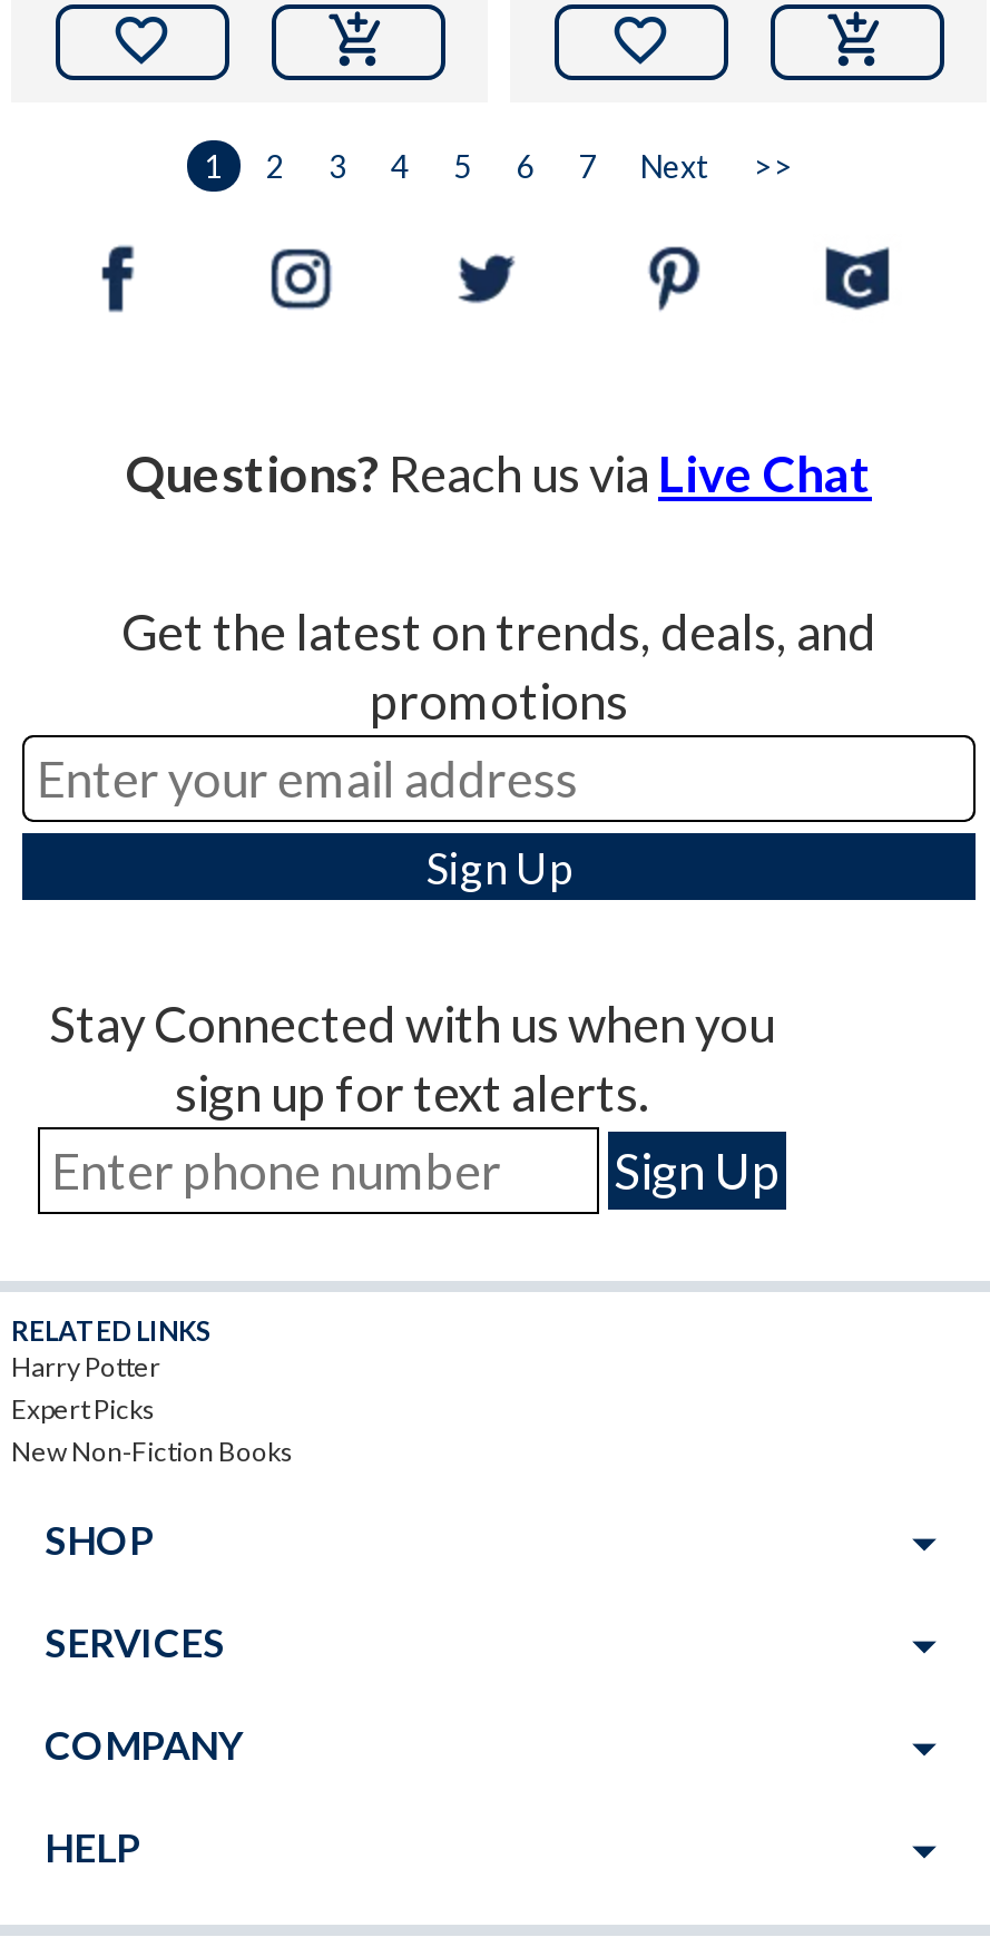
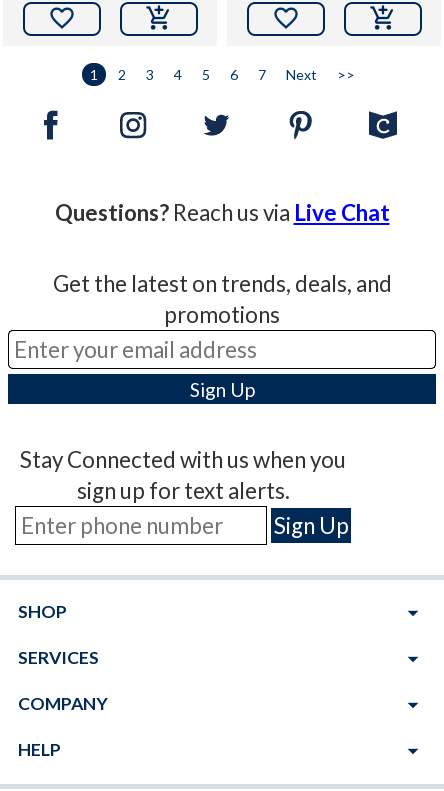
- RELATED LINKS
- Harry Potter
- Expert Picks
- New Non-Fiction Books
